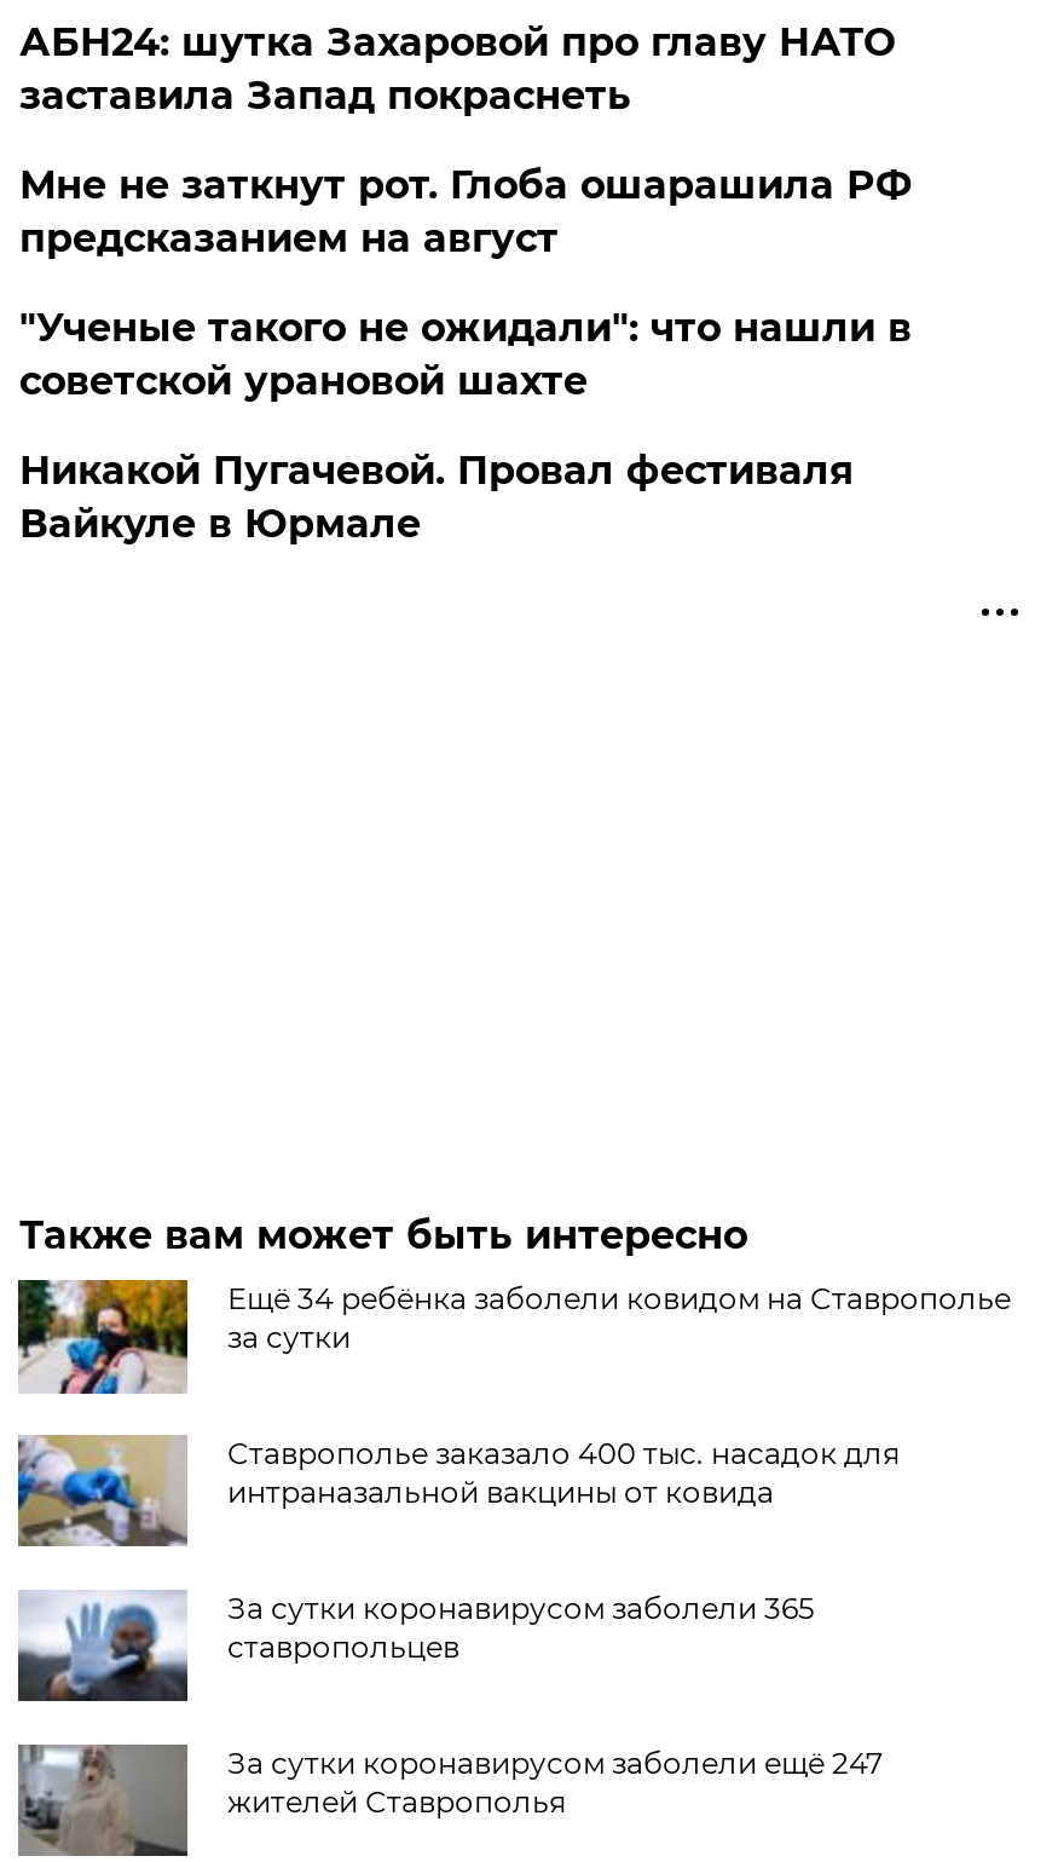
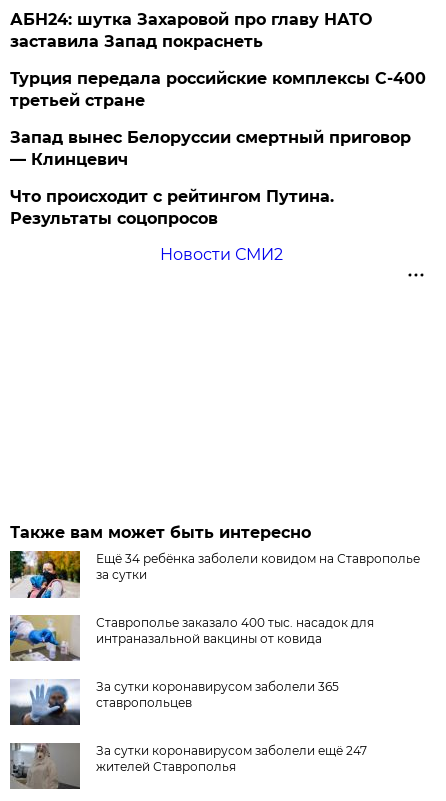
- Мне не заткнут рот. Глоба ошарашила РФ
- предсказанием на август
- "Ученые такого не ожидали": что нашли в
- советской урановой шахте
- Никакой Пугачевой. Провал фестиваля
- Вайкуле в Юрмале
+ Турция передала российские комплексы С-400
+ третьей стране
+ Запад вынес Белоруссии смертный приговор
+ — Клинцевич
+ Что происходит с рейтингом Путина.
+ Результаты соцопросов
+ Новости СМИ2
